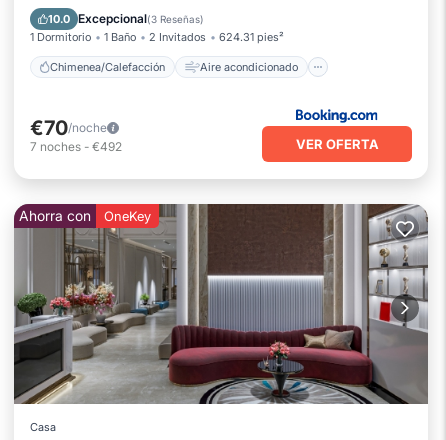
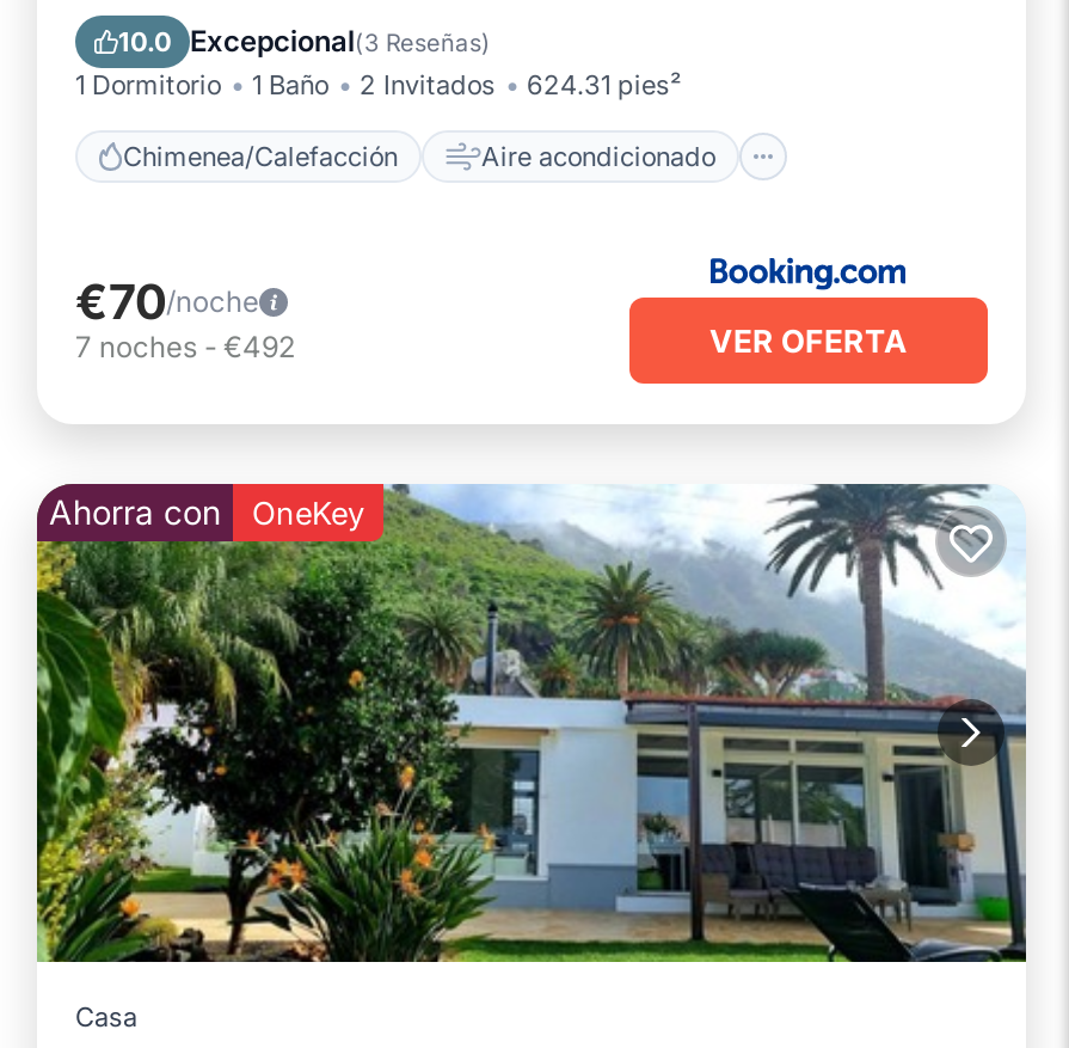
- [image]
+ [image]
